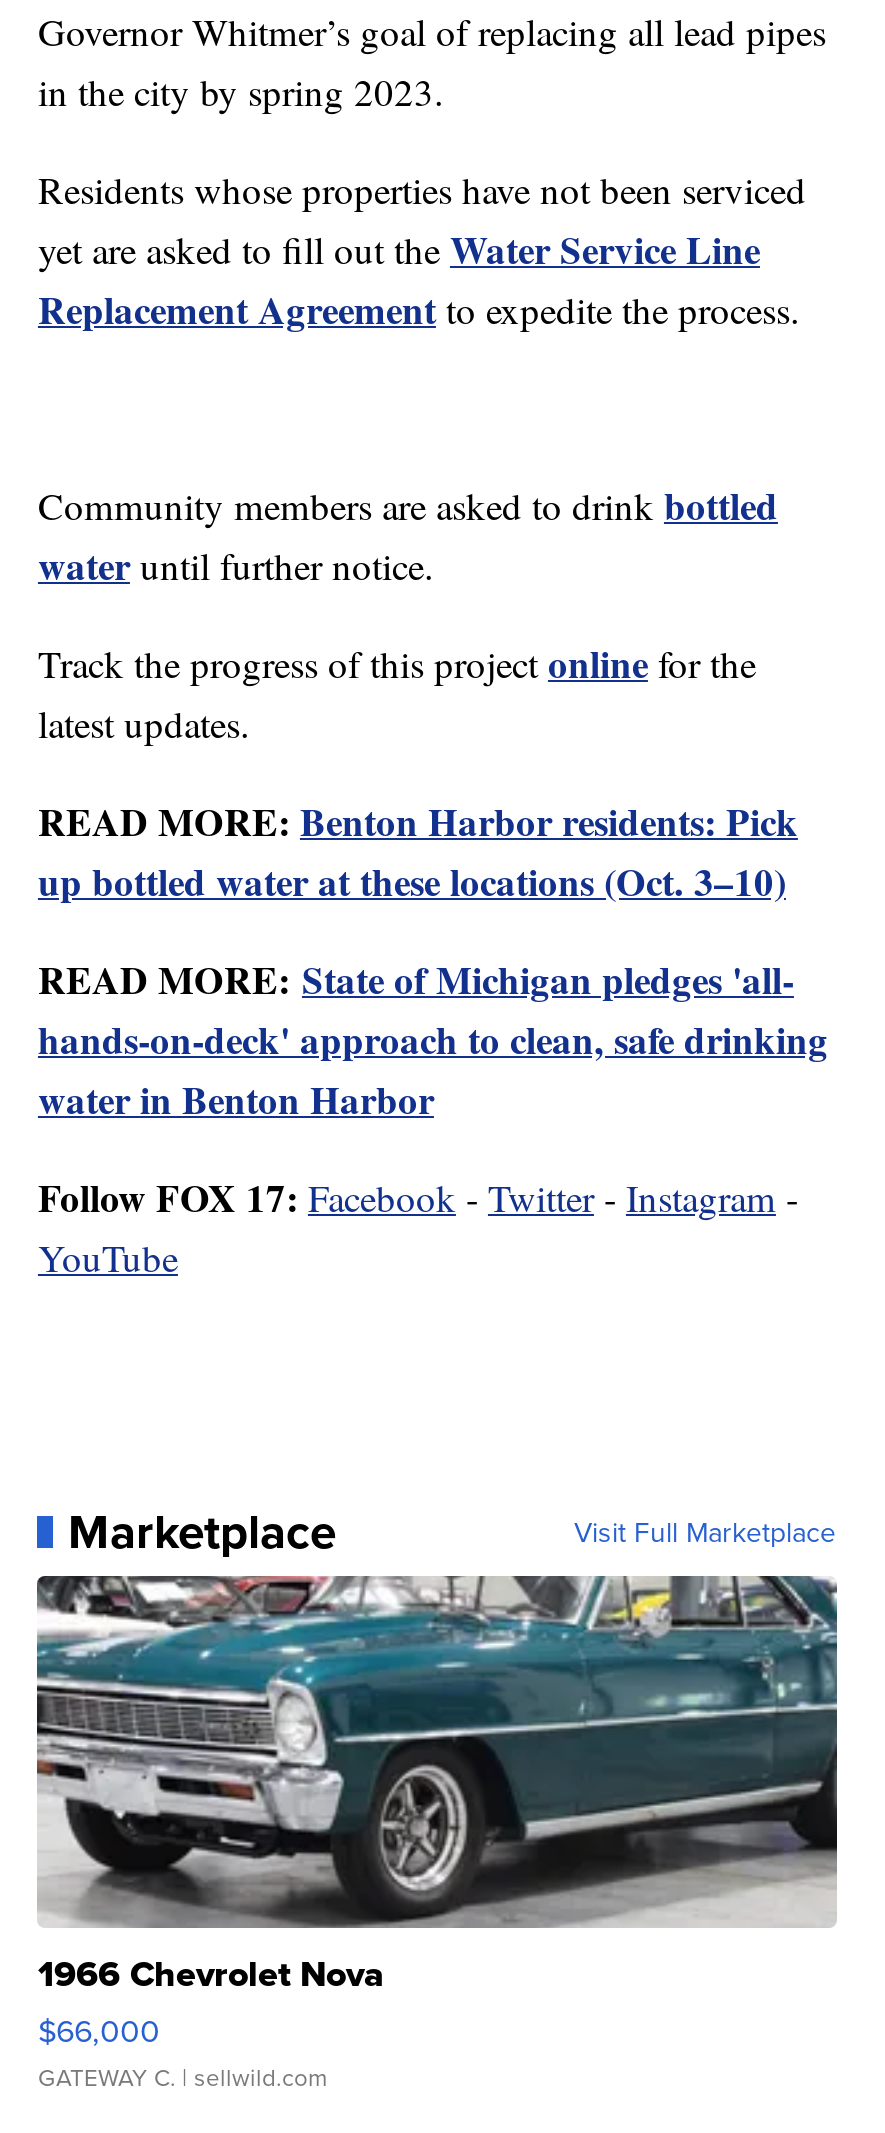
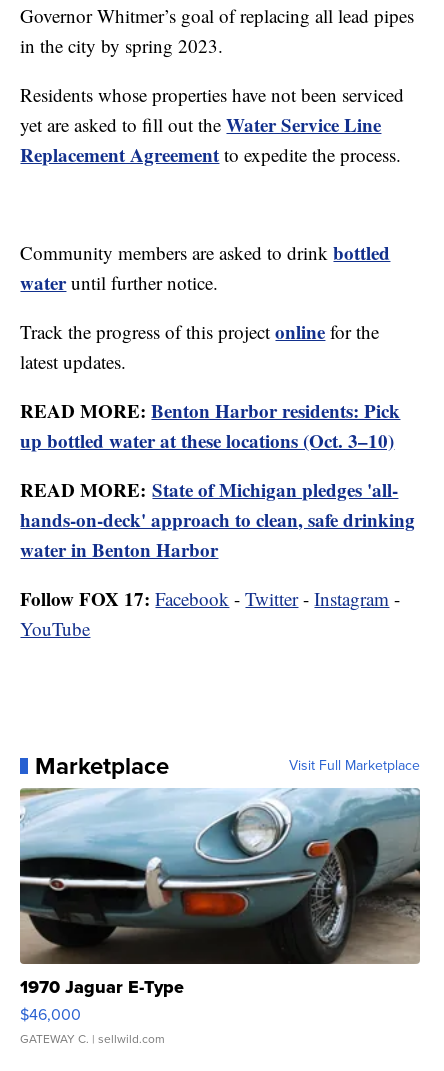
- [image]
- 1966 Chevrolet Nova
- $66,000
+ [image]
+ 1970 Jaguar E-Type
+ $46,000
